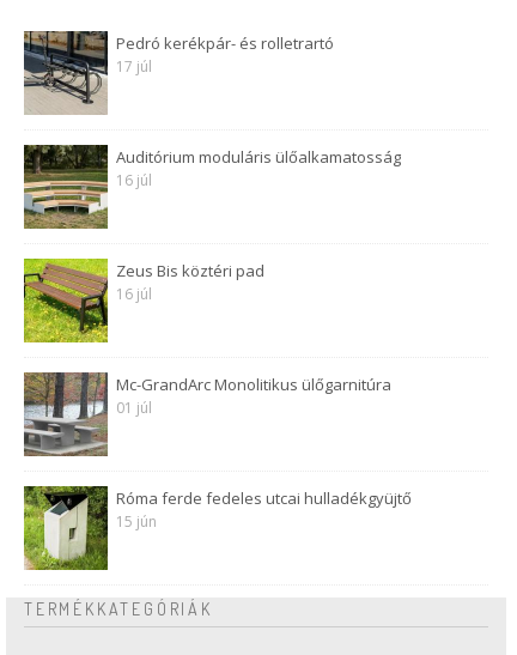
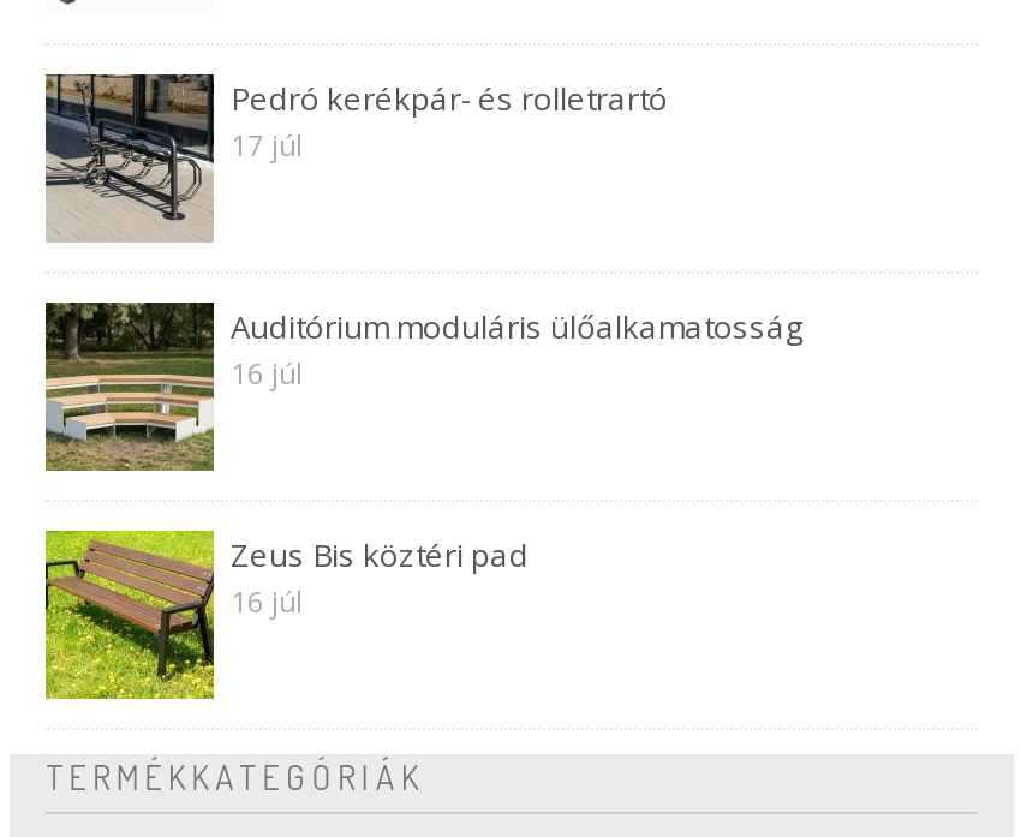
- [image]
- Mc-GrandArc Monolitikus ülőgarnitúra
- 01 júl

- [image]
- Róma ferde fedeles utcai hulladékgyüjtő
- 15 jún
